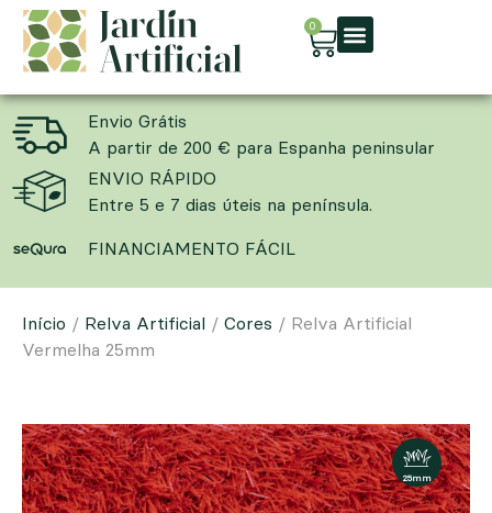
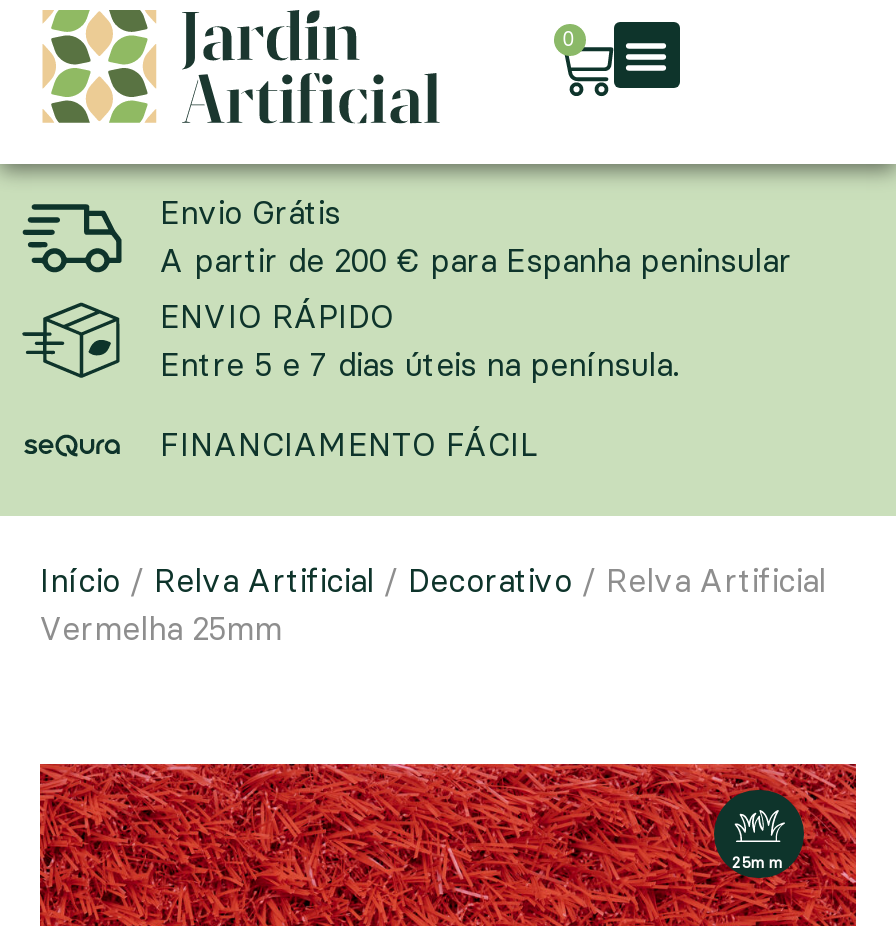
- Início / Relva Artificial / Cores / Relva Artificial
+ Início / Relva Artificial / Decorativo / Relva Artificial
